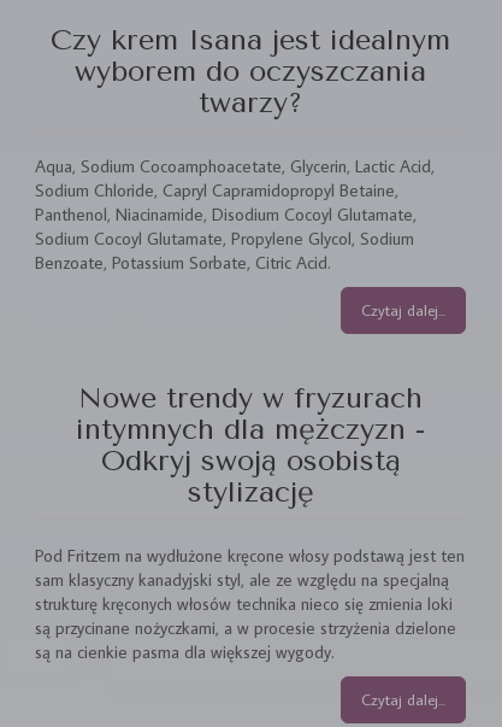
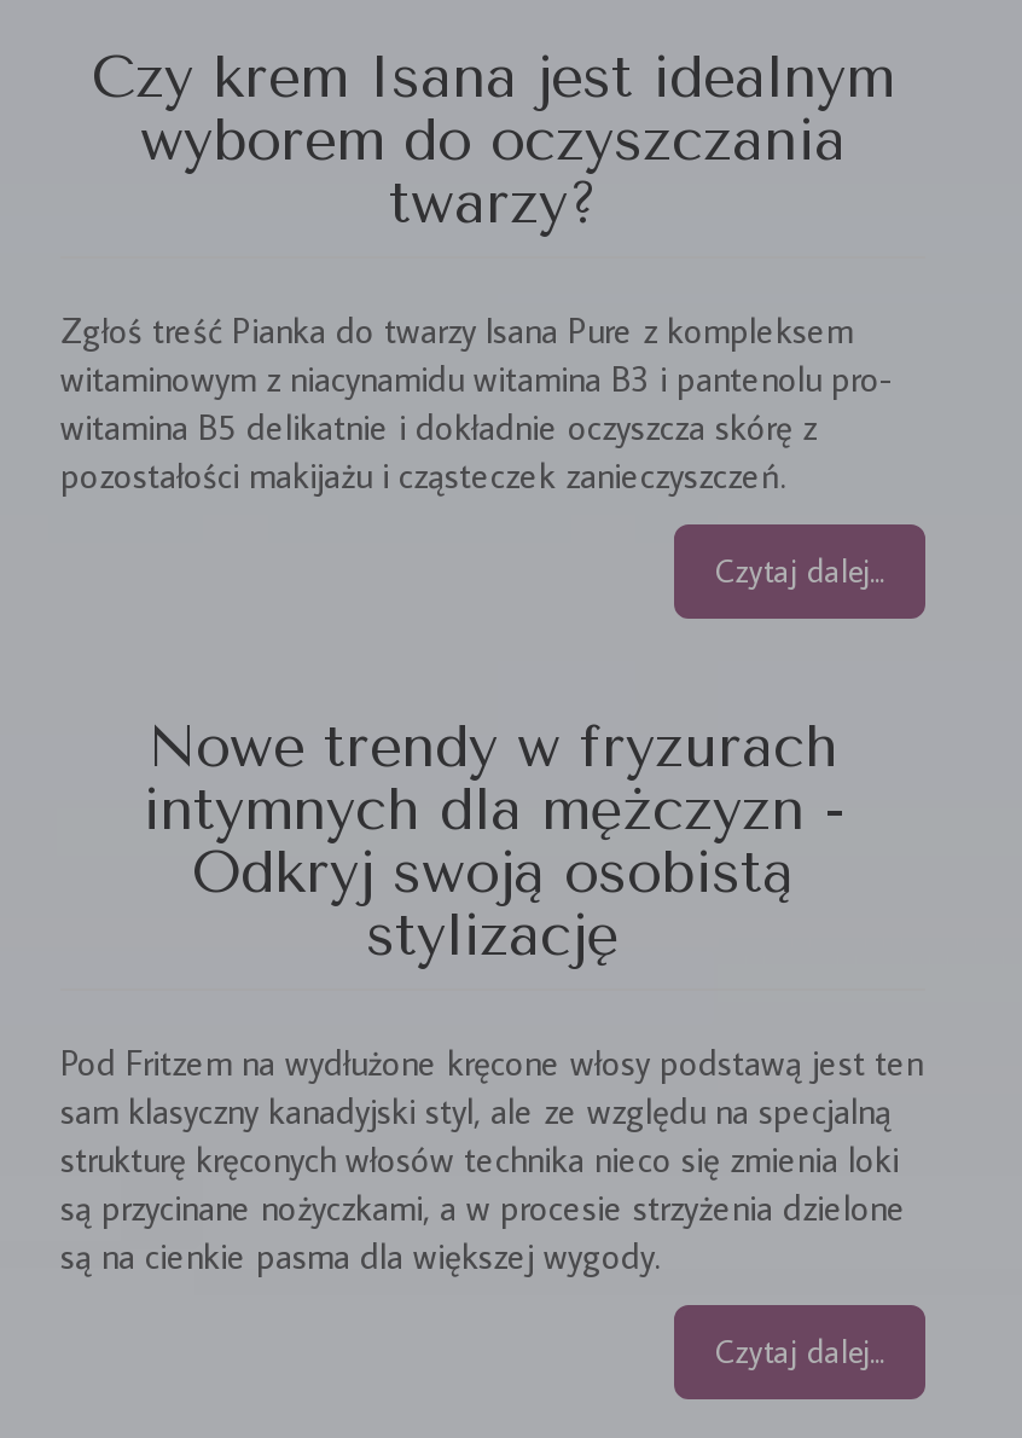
- Aqua, Sodium Cocoamphoacetate, Glycerin, Lactic Acid,
- Sodium Chloride, Capryl Capramidopropyl Betaine,
- Panthenol, Niacinamide, Disodium Cocoyl Glutamate,
- Sodium Cocoyl Glutamate, Propylene Glycol, Sodium
- Benzoate, Potassium Sorbate, Citric Acid.
+ Zgłoś treść Pianka do twarzy Isana Pure z kompleksem
+ witaminowym z niacynamidu witamina B3 i pantenolu pro-
+ witamina B5 delikatnie i dokładnie oczyszcza skórę z
+ pozostałości makijażu i cząsteczek zanieczyszczeń.
